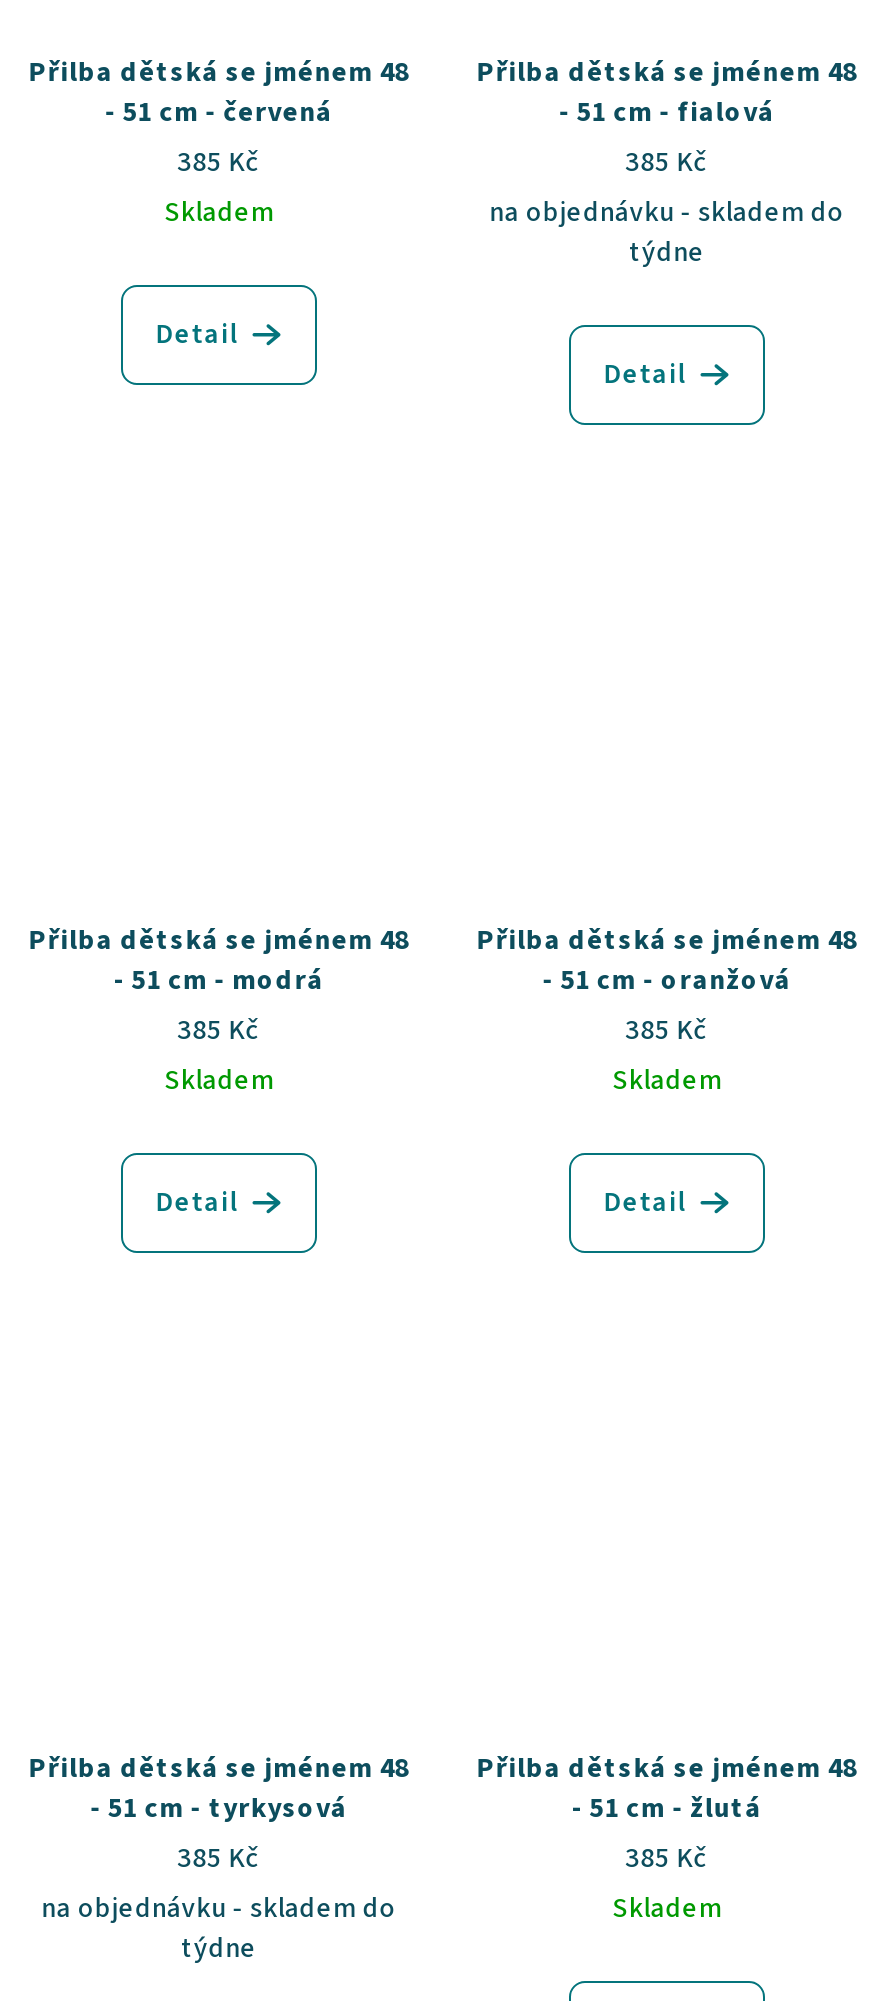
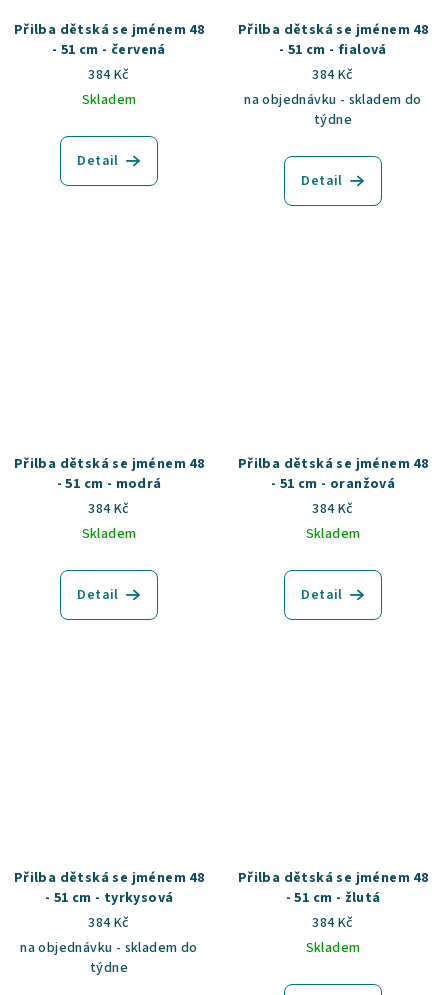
- 385 Kč
+ 384 Kč

- 385 Kč
+ 384 Kč

- 385 Kč
+ 384 Kč

- 385 Kč
+ 384 Kč

- 385 Kč
+ 384 Kč

- 385 Kč
+ 384 Kč
